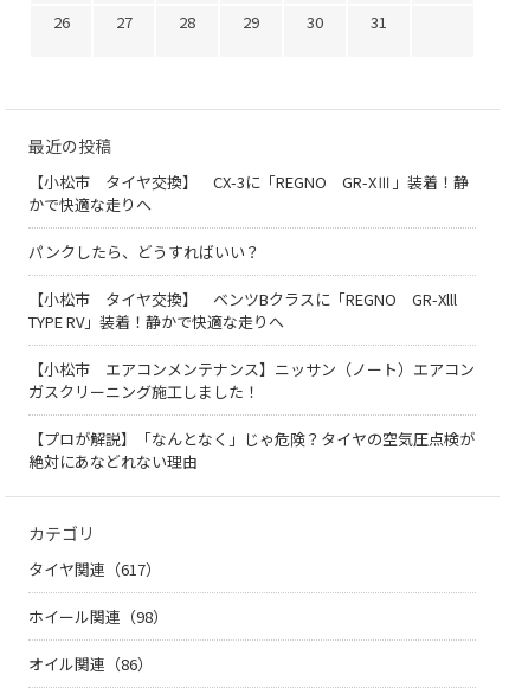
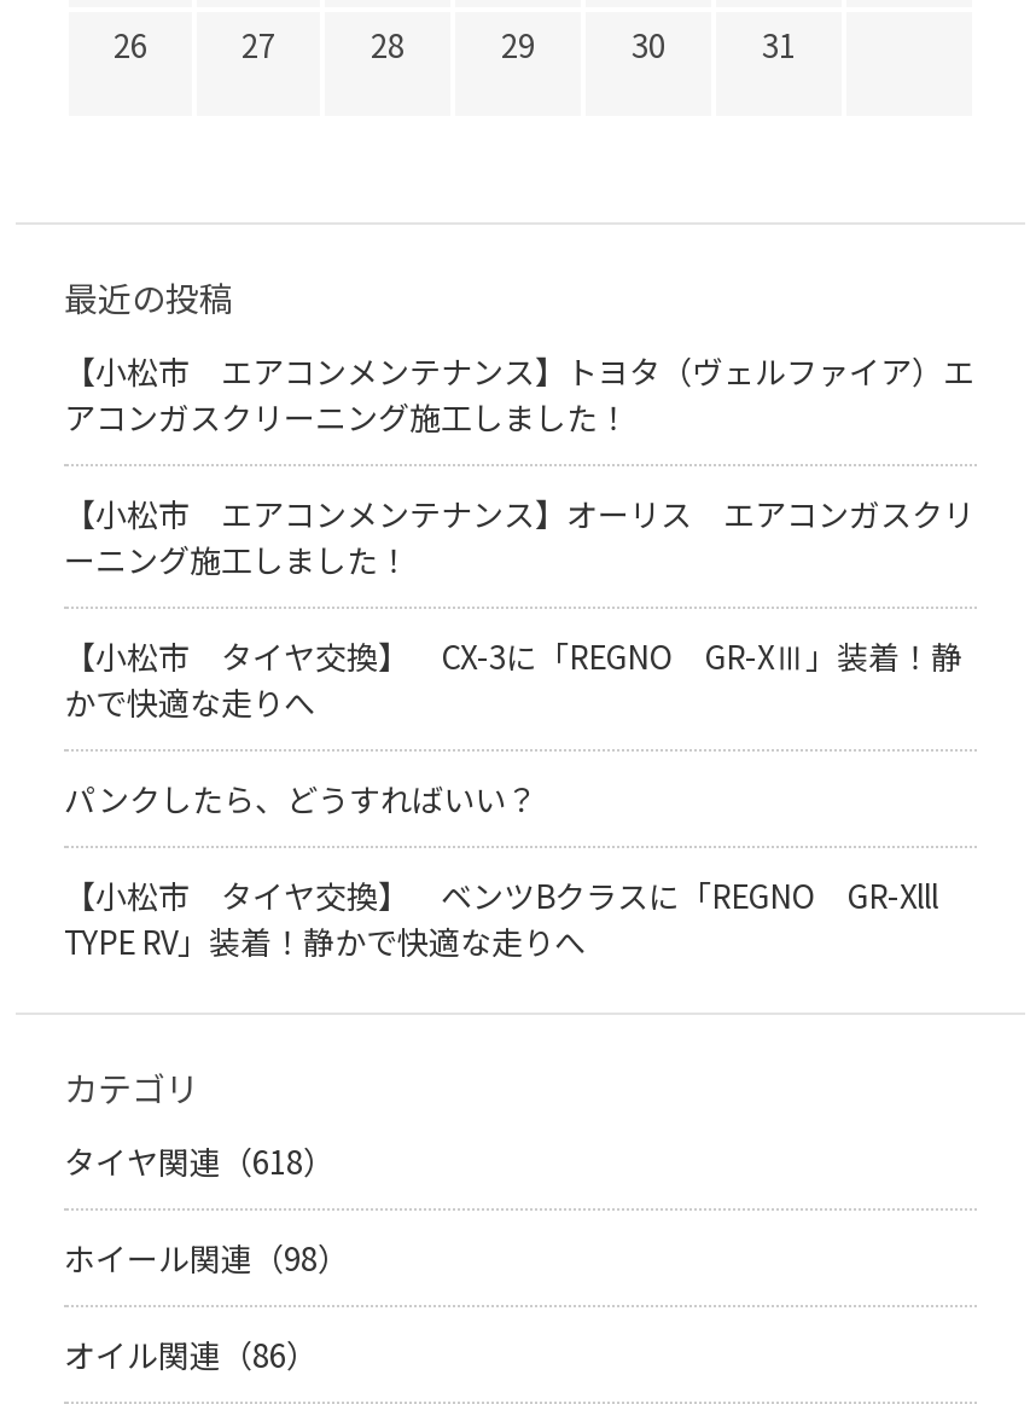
+ 【小松市 エアコンメンテナンス】トヨタ（ヴェルファイア）エ
+ アコンガスクリーニング施工しました！
+ 【小松市 エアコンメンテナンス】オーリス エアコンガスクリ
+ ーニング施工しました！

moved down: 【小松市 タイヤ交換】 CX-3に「REGNO GR-XⅢ」装着！静 | かで快適な走りへ | パンクしたら、どうすればいい？ | TYPE RV」装着！静かで快適な走りへ

- 【小松市 エアコンメンテナンス】ニッサン（ノート）エアコン
- ガスクリーニング施工しました！
- 【プロが解説】「なんとなく」じゃ危険？タイヤの空気圧点検が
- 絶対にあなどれない理由

- タイヤ関連（617）
+ タイヤ関連（618）
